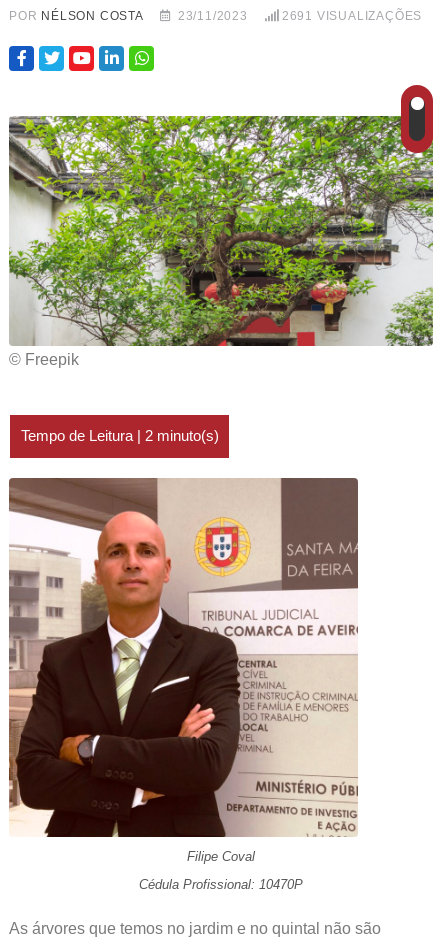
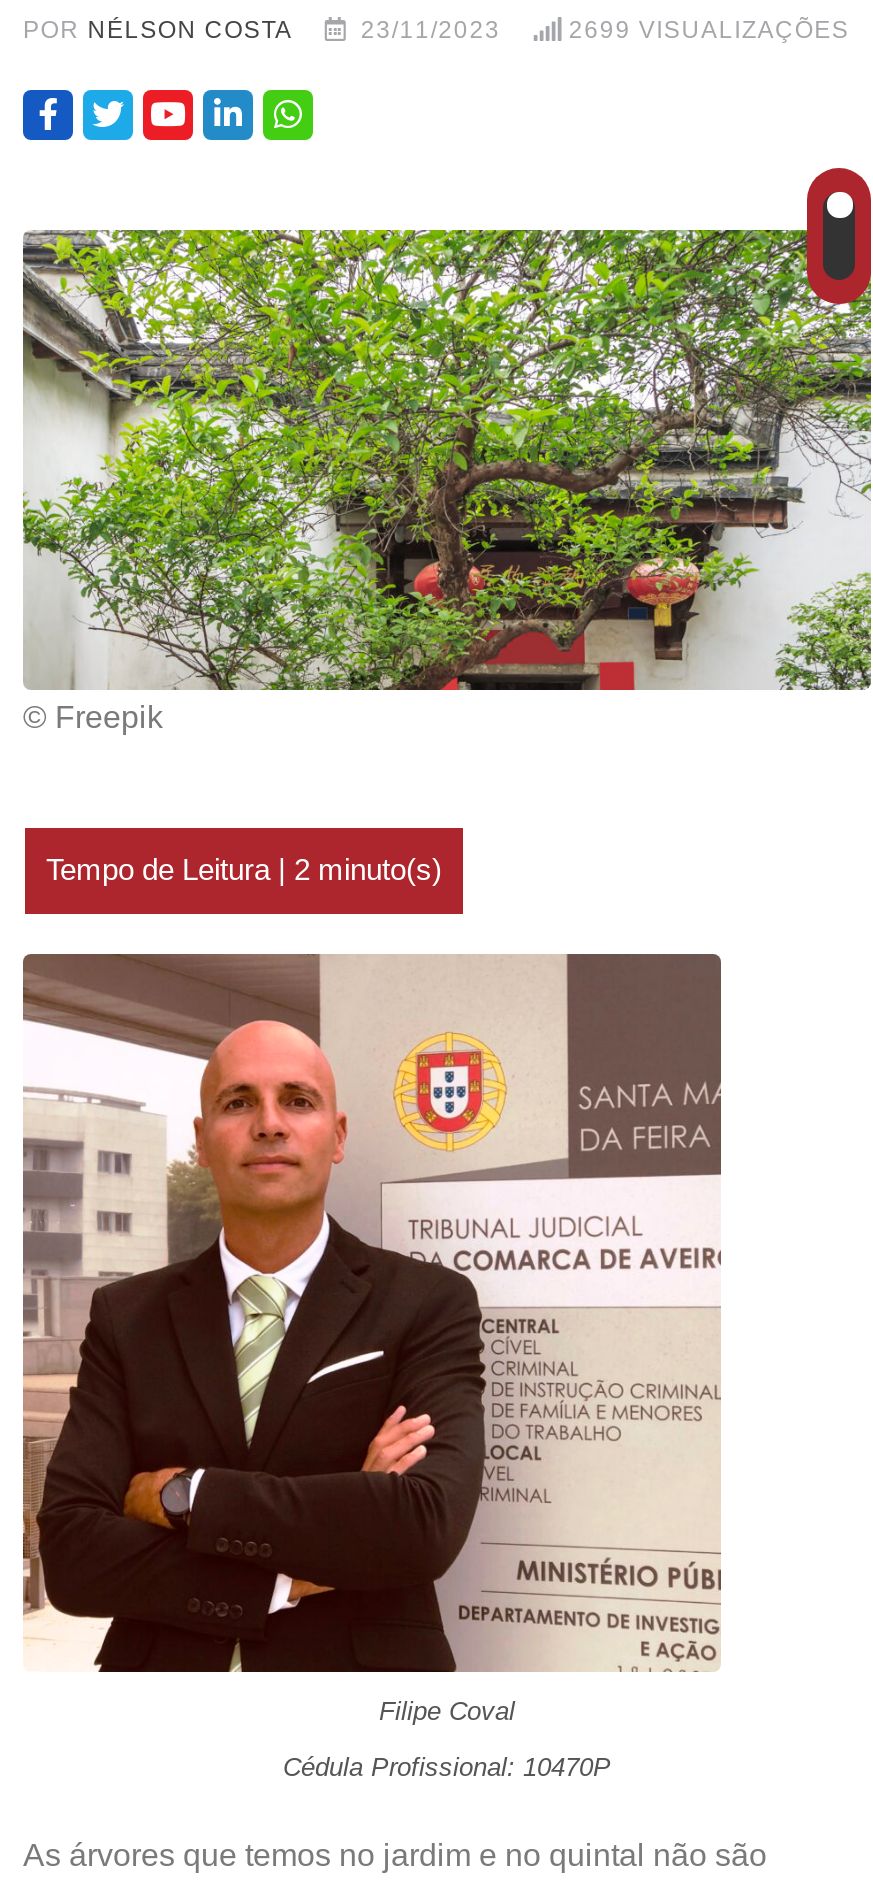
- 2691 VISUALIZAÇÕES
+ 2699 VISUALIZAÇÕES
